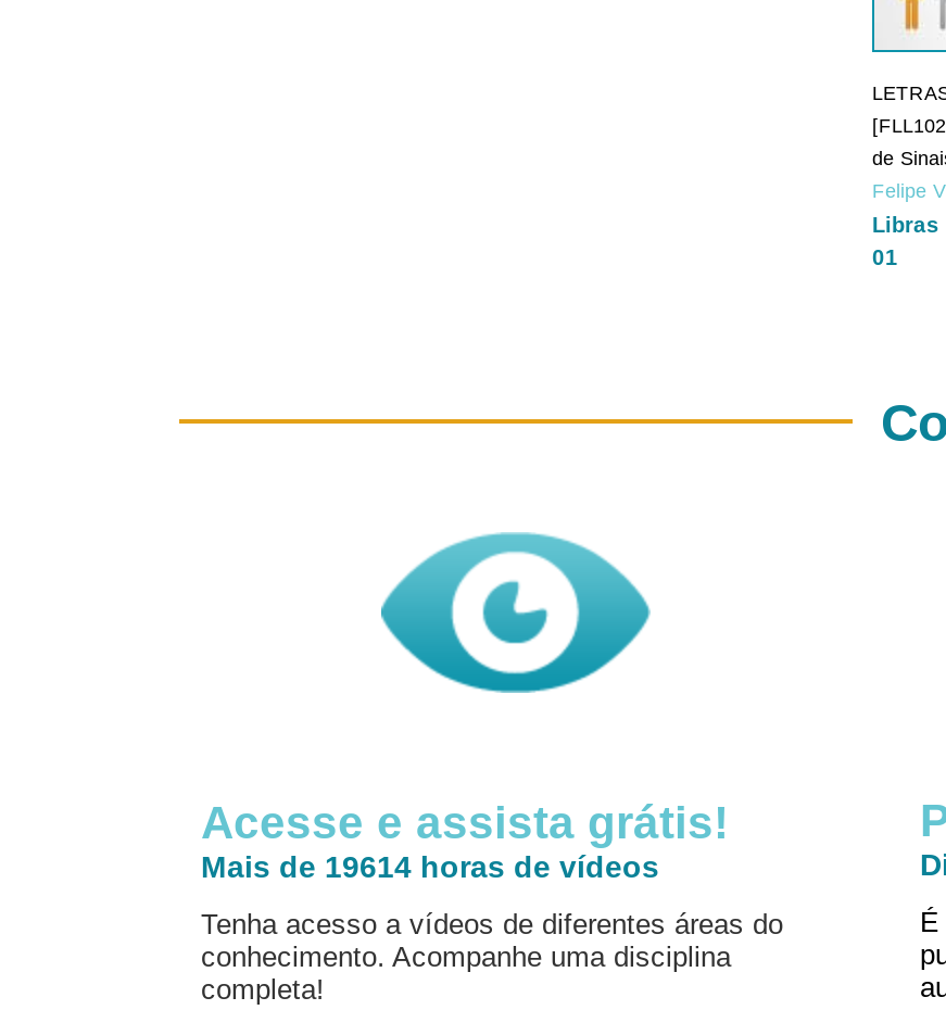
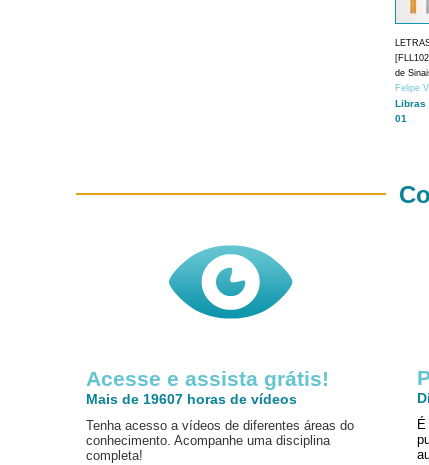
- Mais de 19614 horas de vídeos
+ Mais de 19607 horas de vídeos
